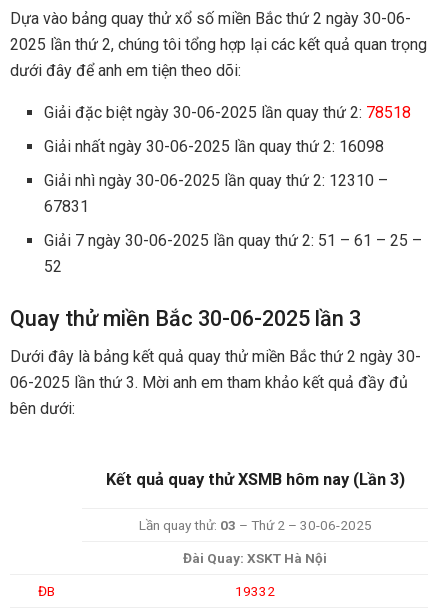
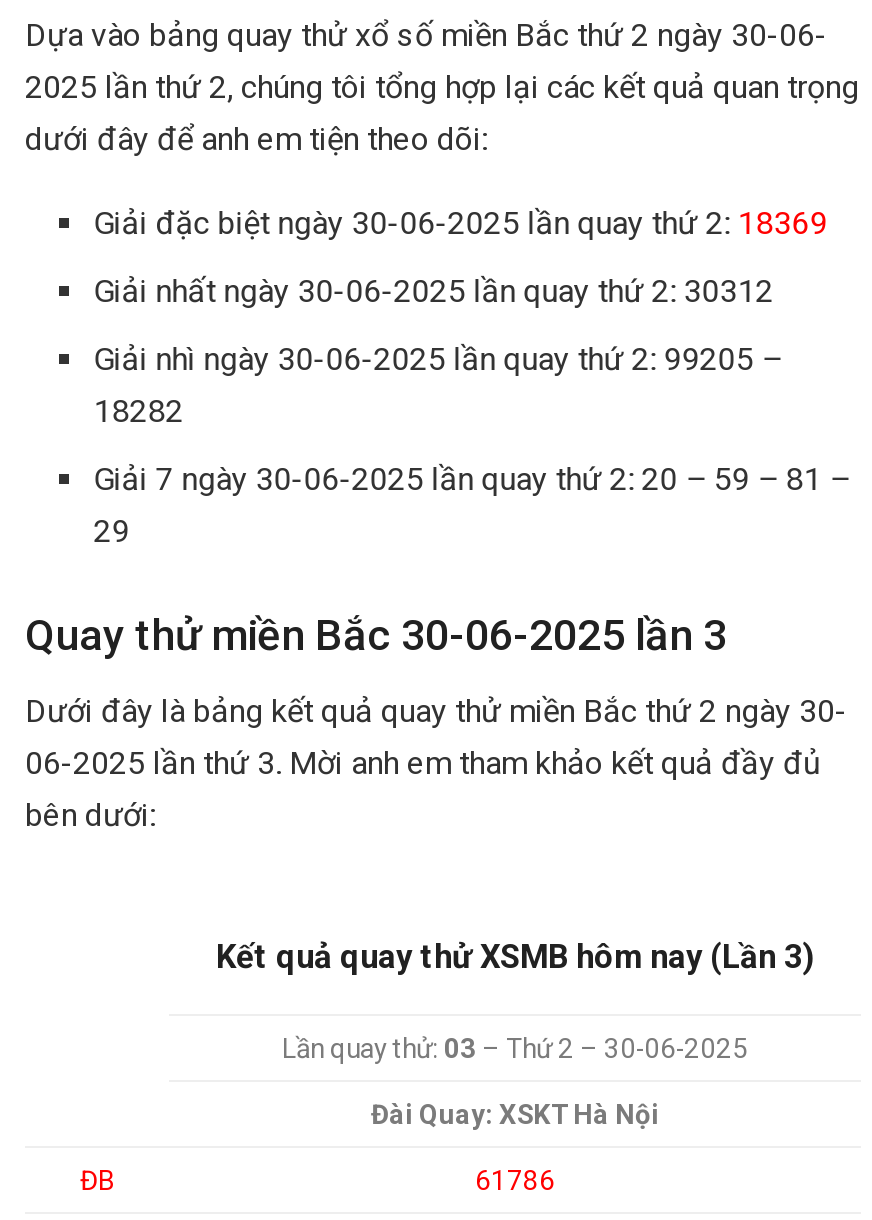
- Giải đặc biệt ngày 30-06-2025 lần quay thứ 2: 78518
+ Giải đặc biệt ngày 30-06-2025 lần quay thứ 2: 18369

- Giải nhất ngày 30-06-2025 lần quay thứ 2: 16098
+ Giải nhất ngày 30-06-2025 lần quay thứ 2: 30312

- Giải nhì ngày 30-06-2025 lần quay thứ 2: 12310 –
+ Giải nhì ngày 30-06-2025 lần quay thứ 2: 99205 –

- 67831
+ 18282

- Giải 7 ngày 30-06-2025 lần quay thứ 2: 51 – 61 – 25 –
+ Giải 7 ngày 30-06-2025 lần quay thứ 2: 20 – 59 – 81 –

- 52
+ 29

- 19332
+ 61786
